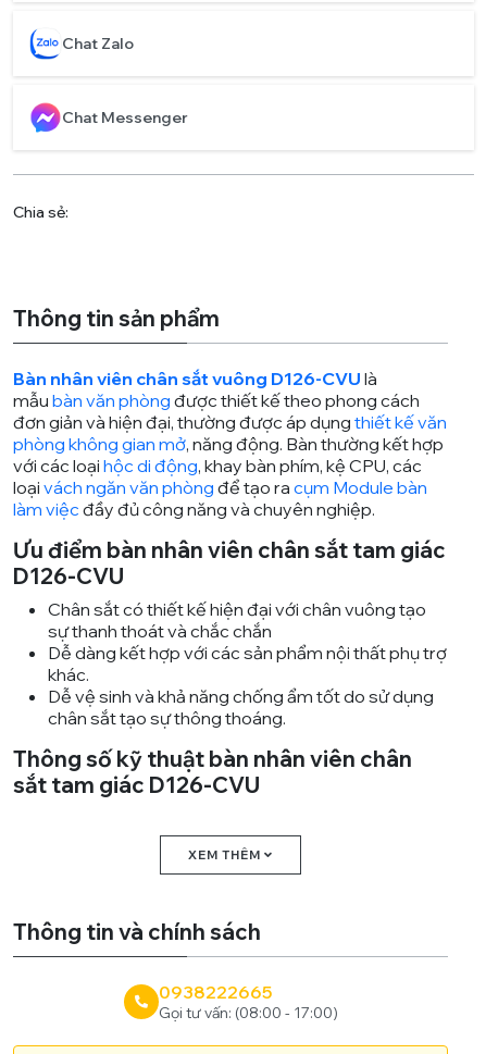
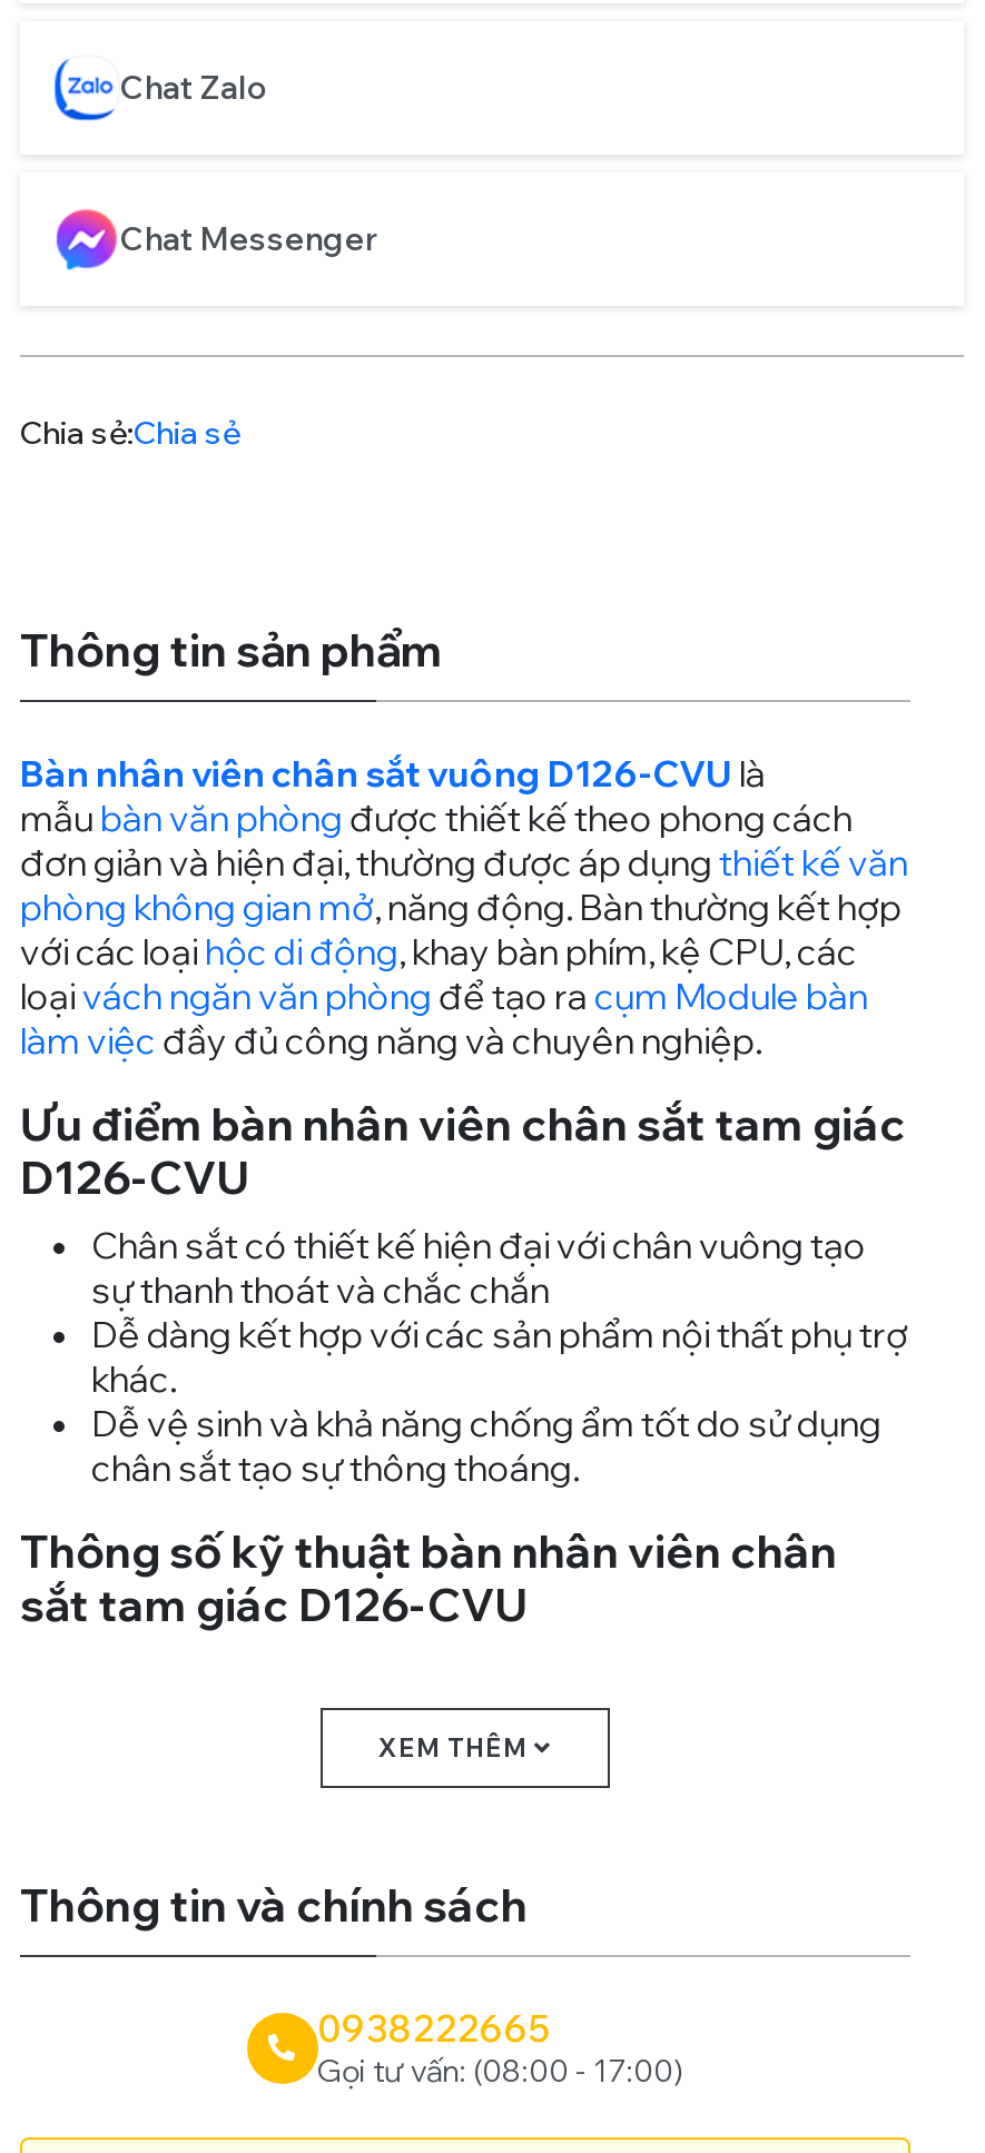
- Chia sẻ:
+ Chia sẻ:Chia sẻ
